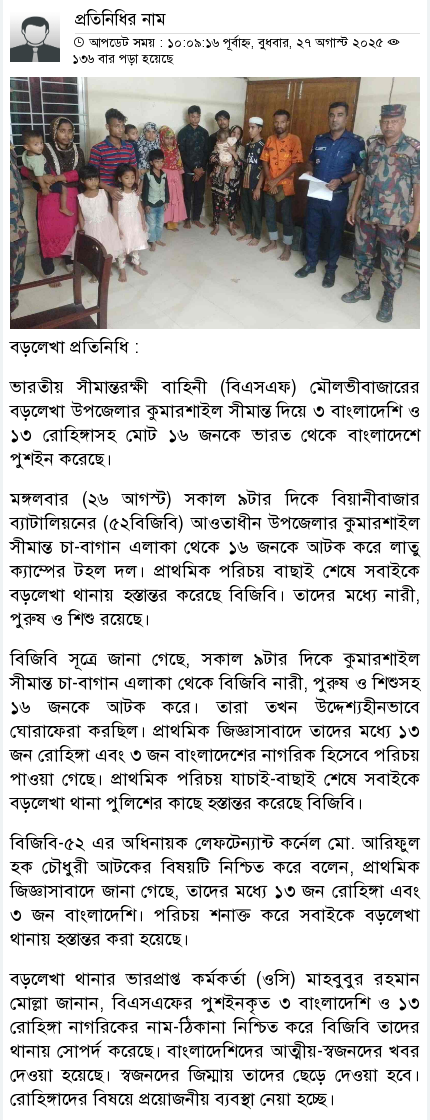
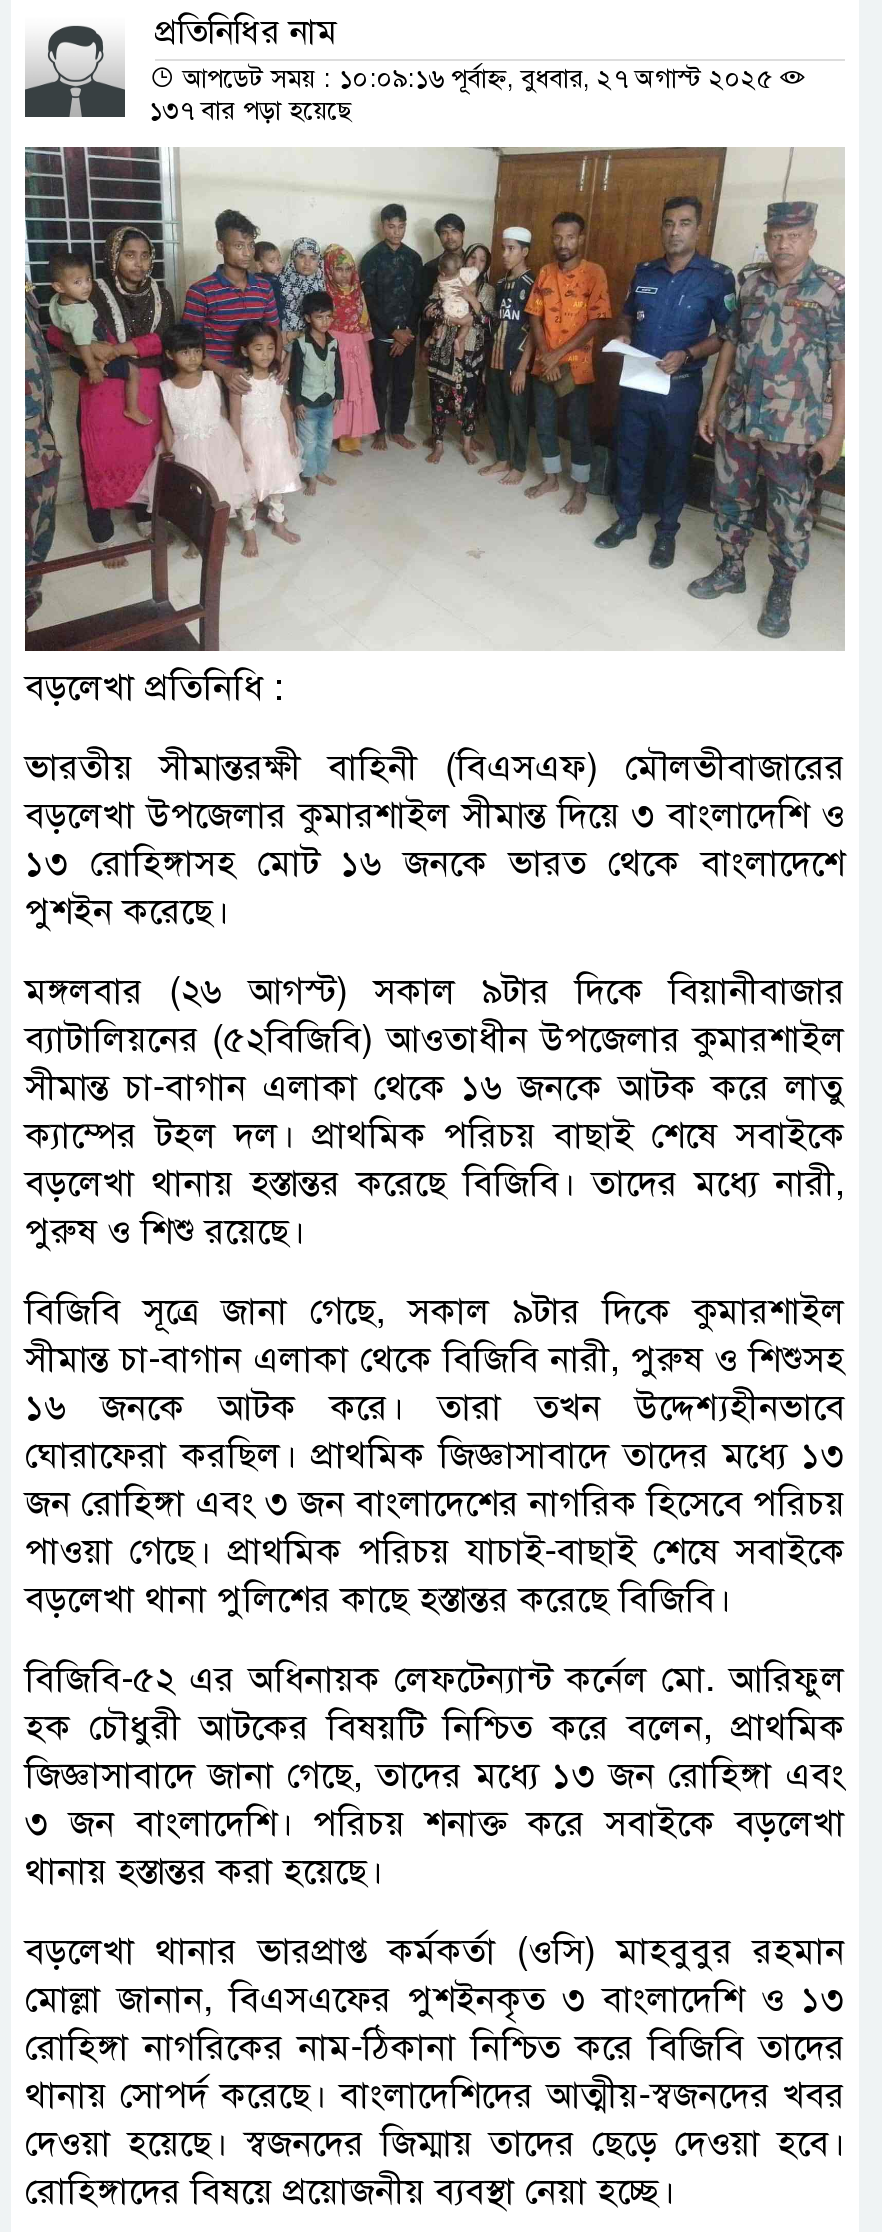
- ১৩৬ বার পড়া হয়েছে
+ ১৩৭ বার পড়া হয়েছে
